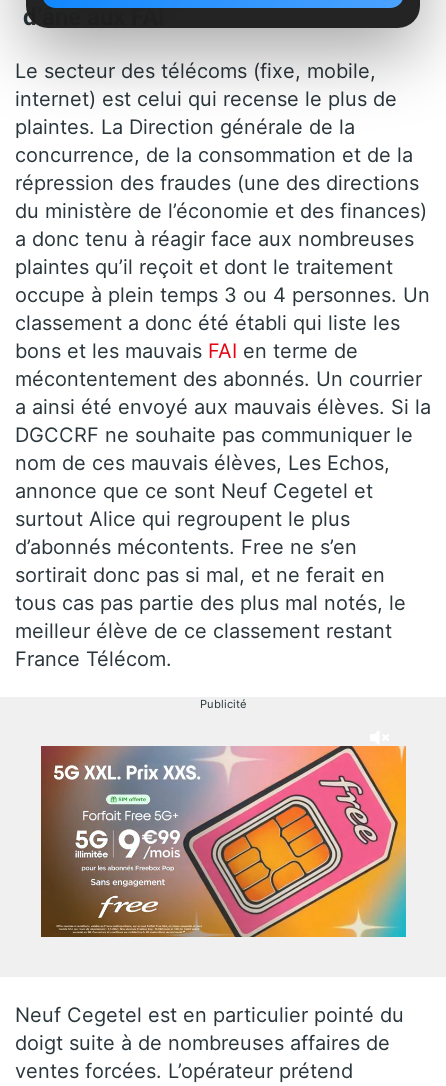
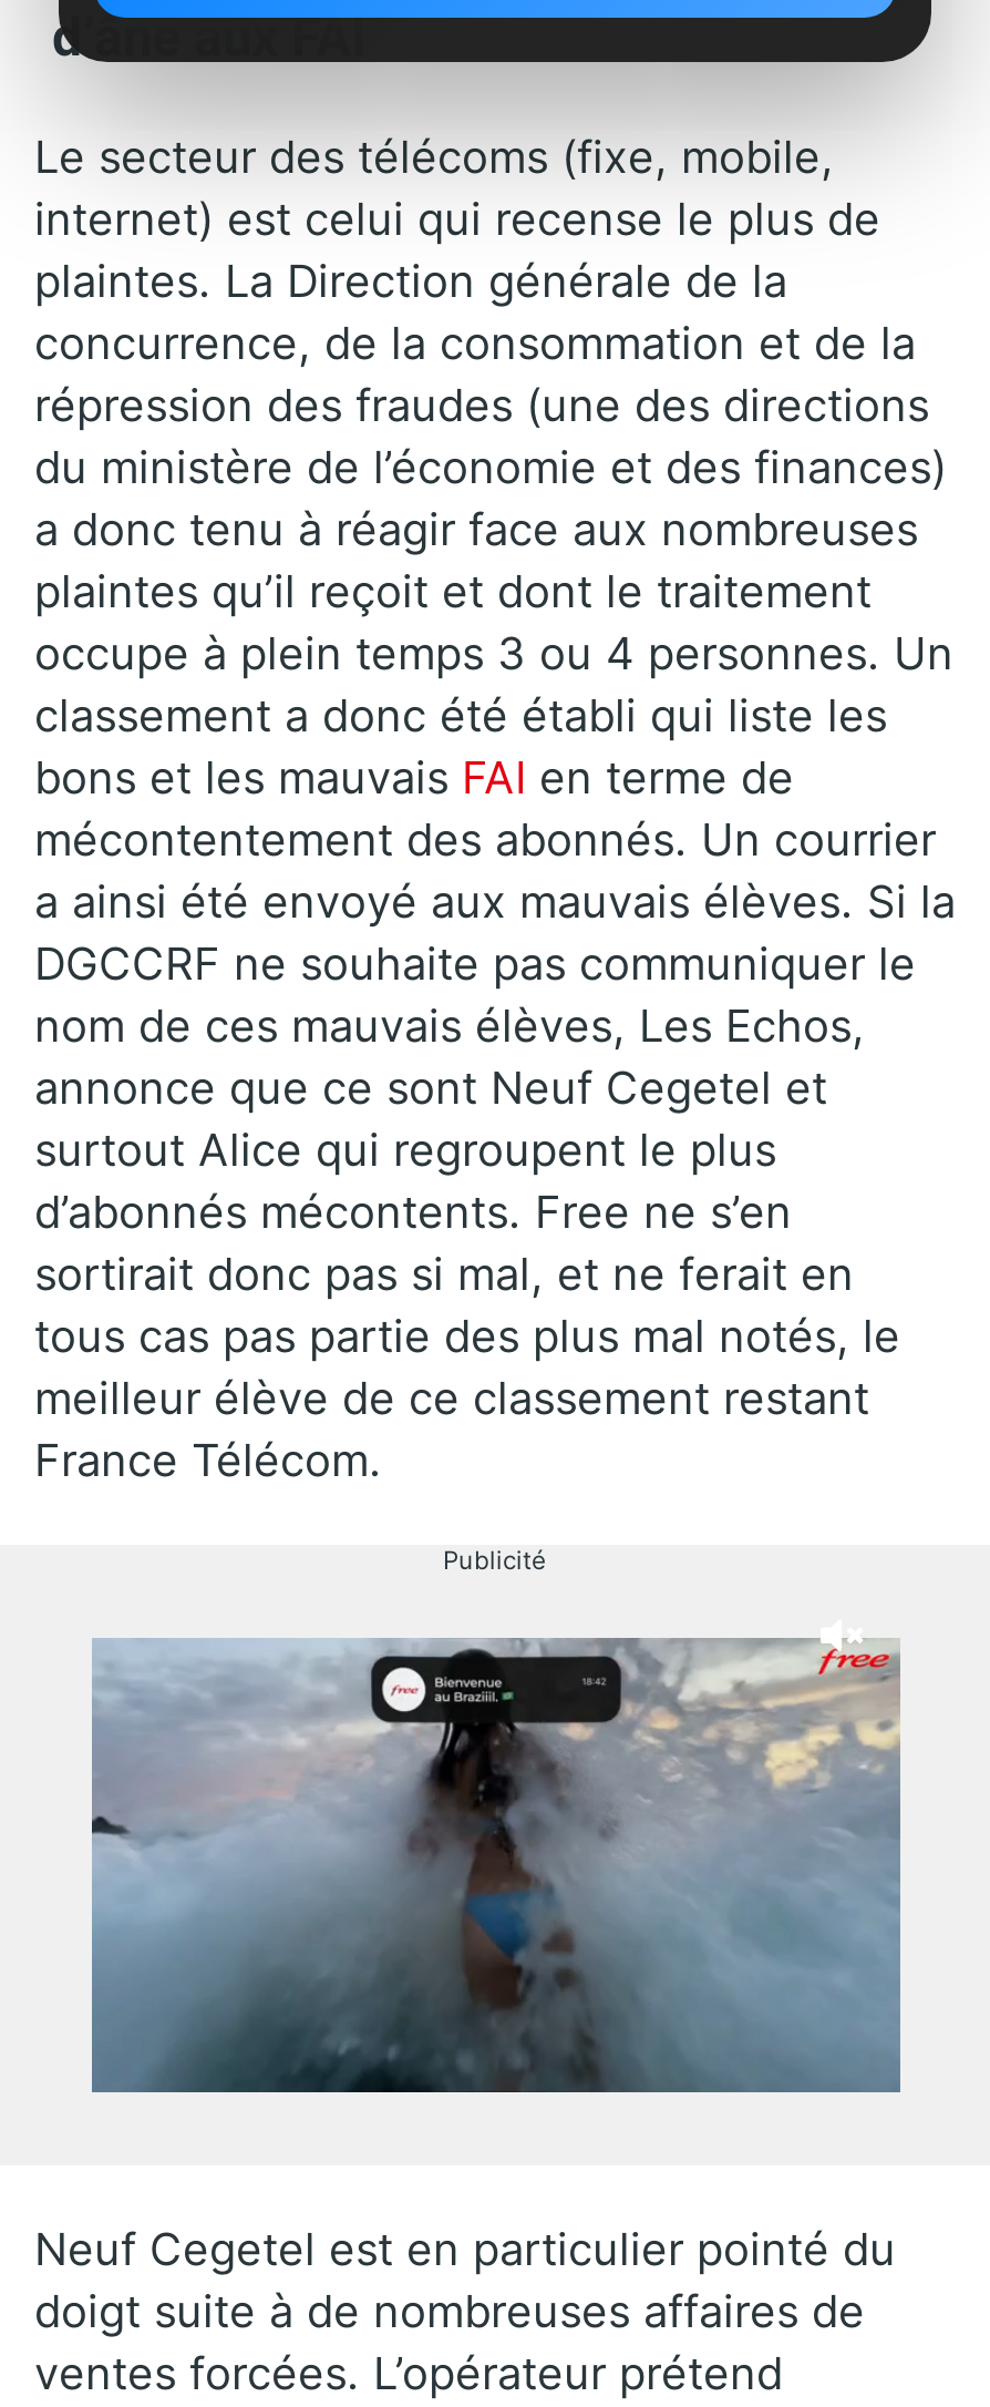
- [image]
+ [image]
